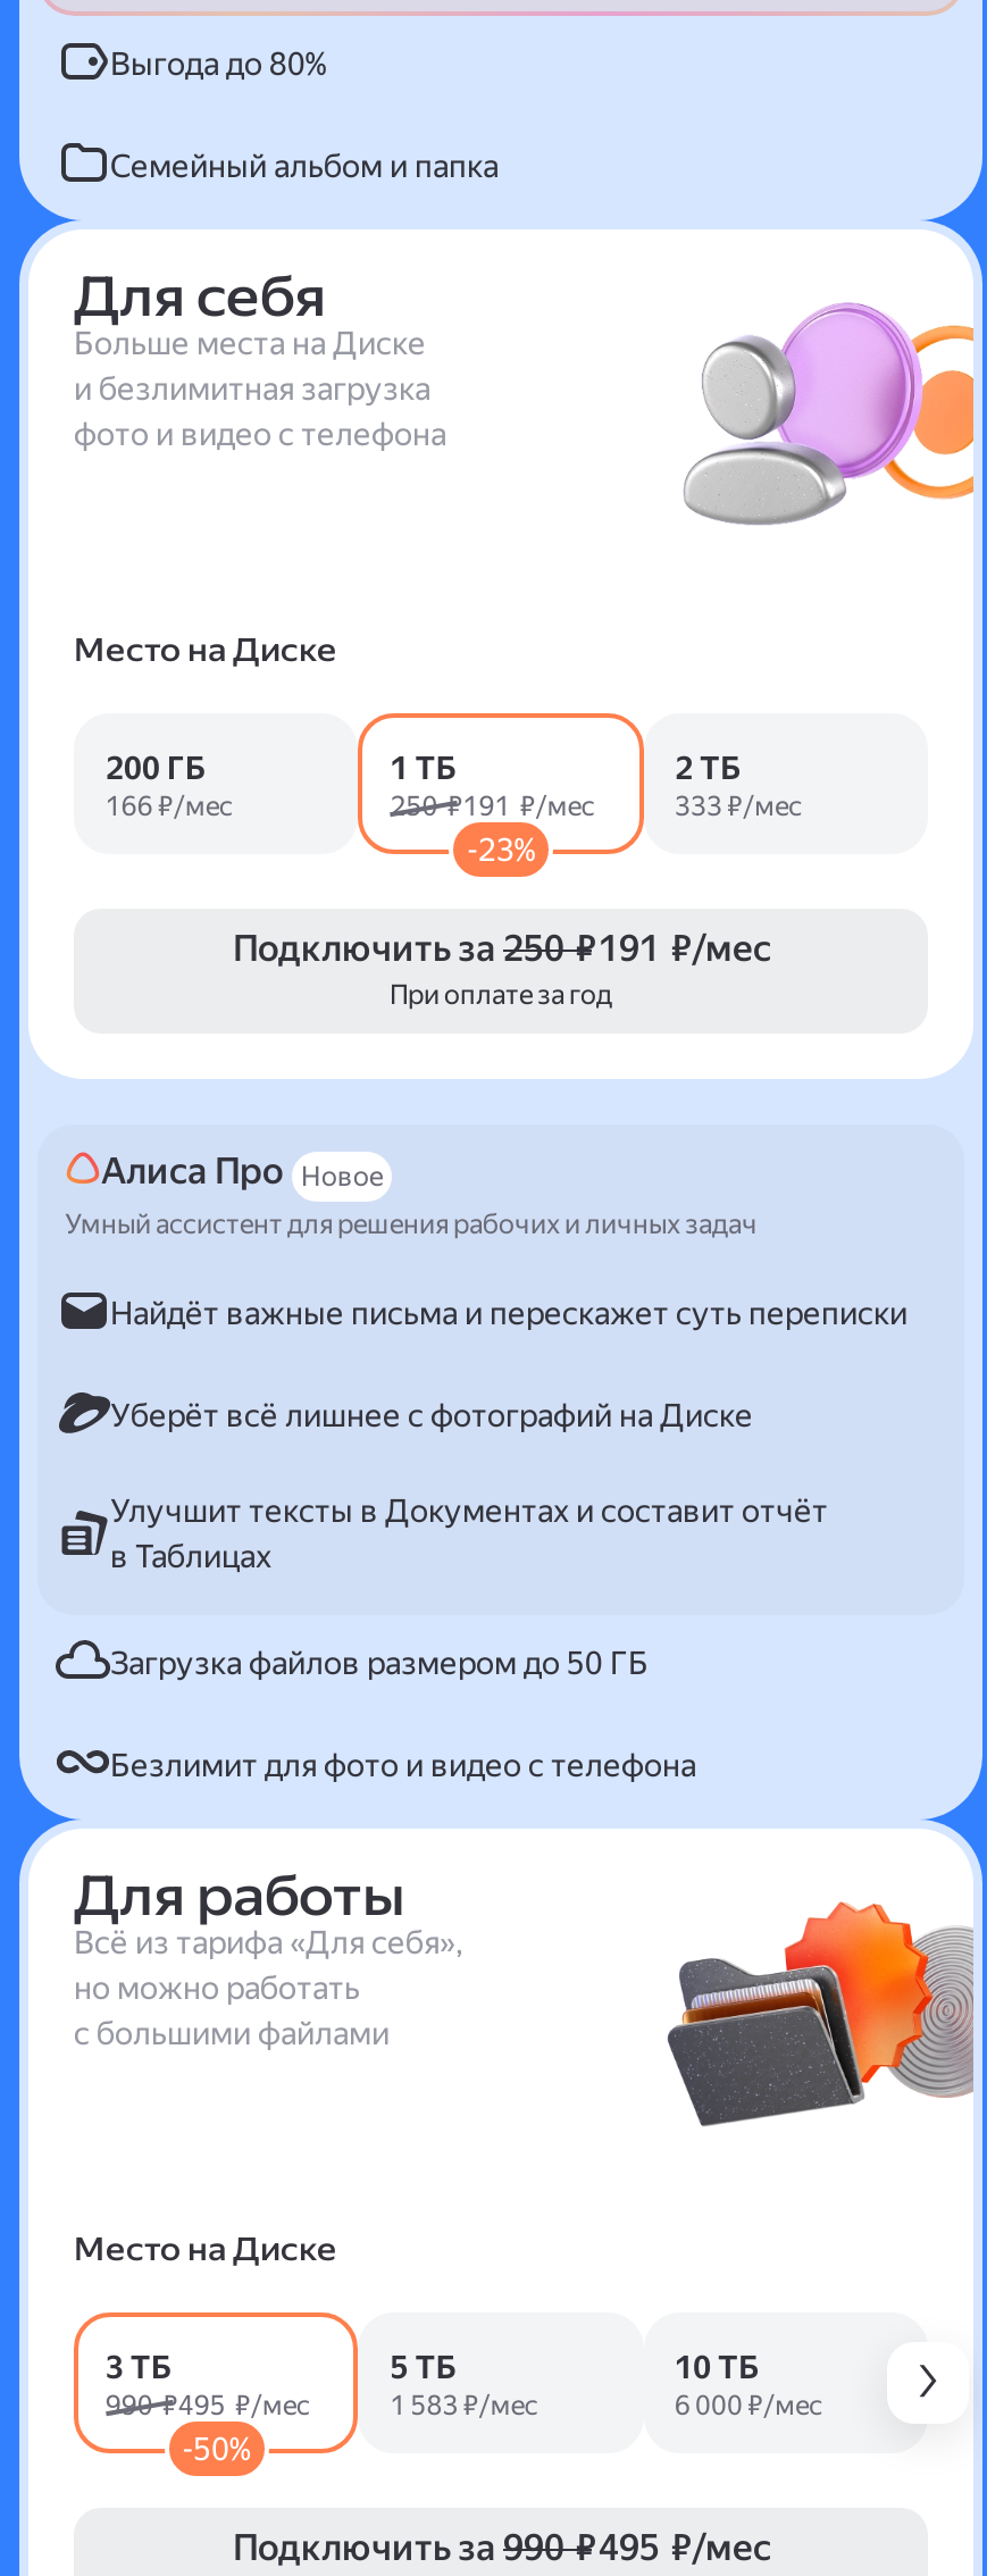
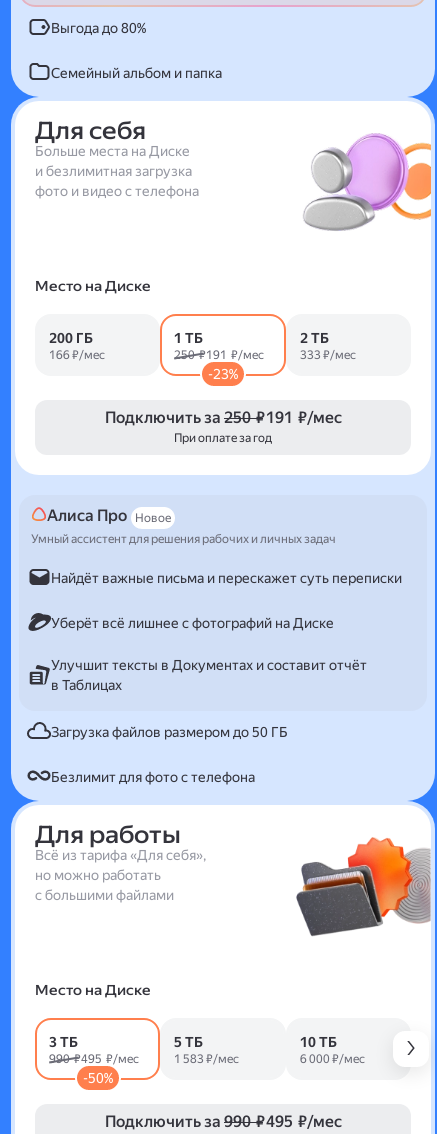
- Безлимит для фото и видео с телефона
+ Безлимит для фото с телефона
